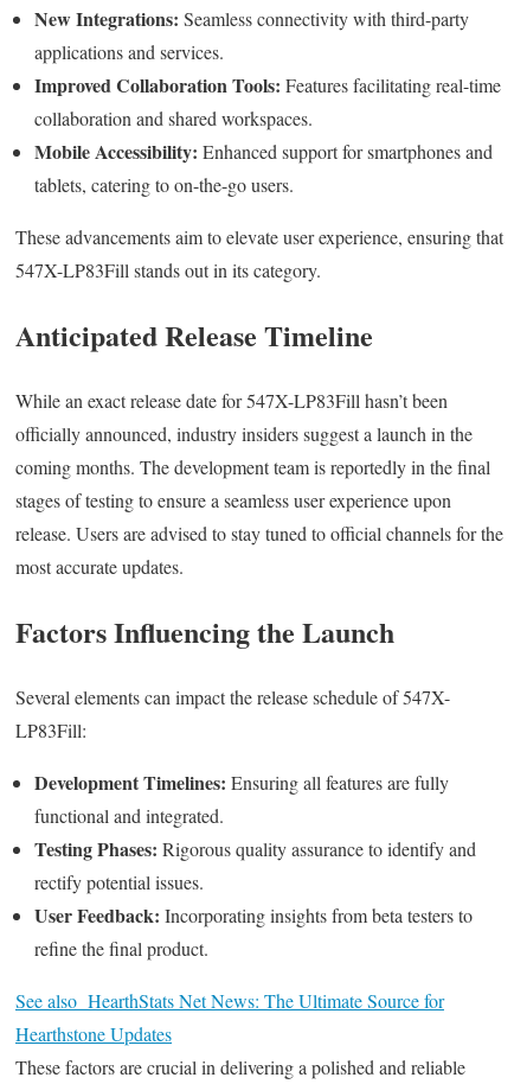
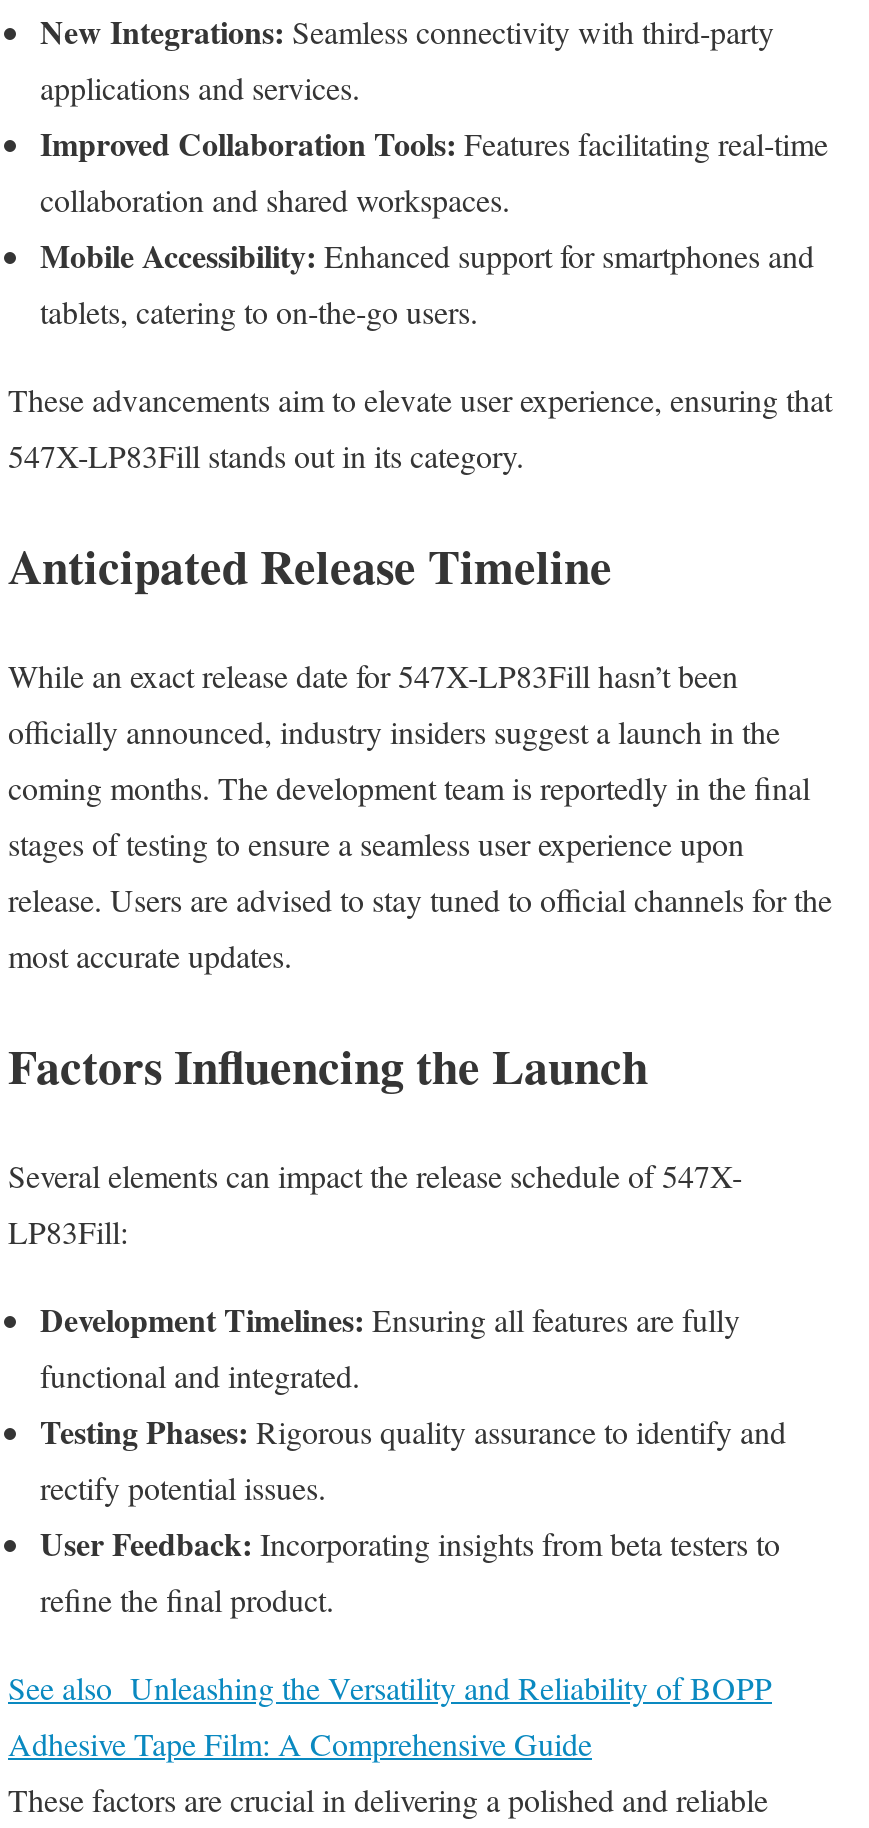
- See also HearthStats Net News: The Ultimate Source for
- Hearthstone Updates
+ See also Unleashing the Versatility and Reliability of BOPP
+ Adhesive Tape Film: A Comprehensive Guide
